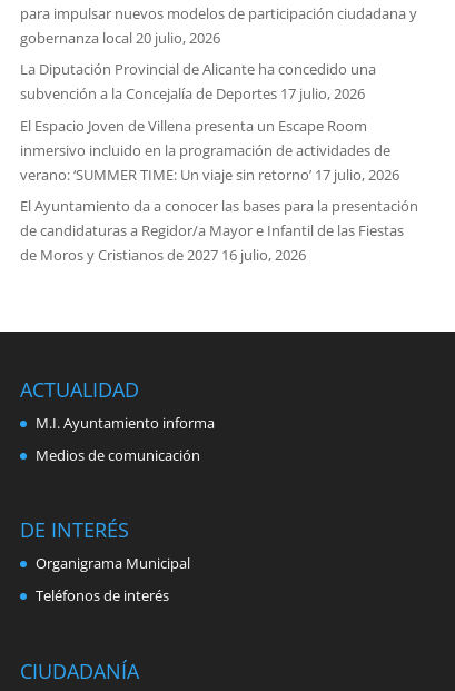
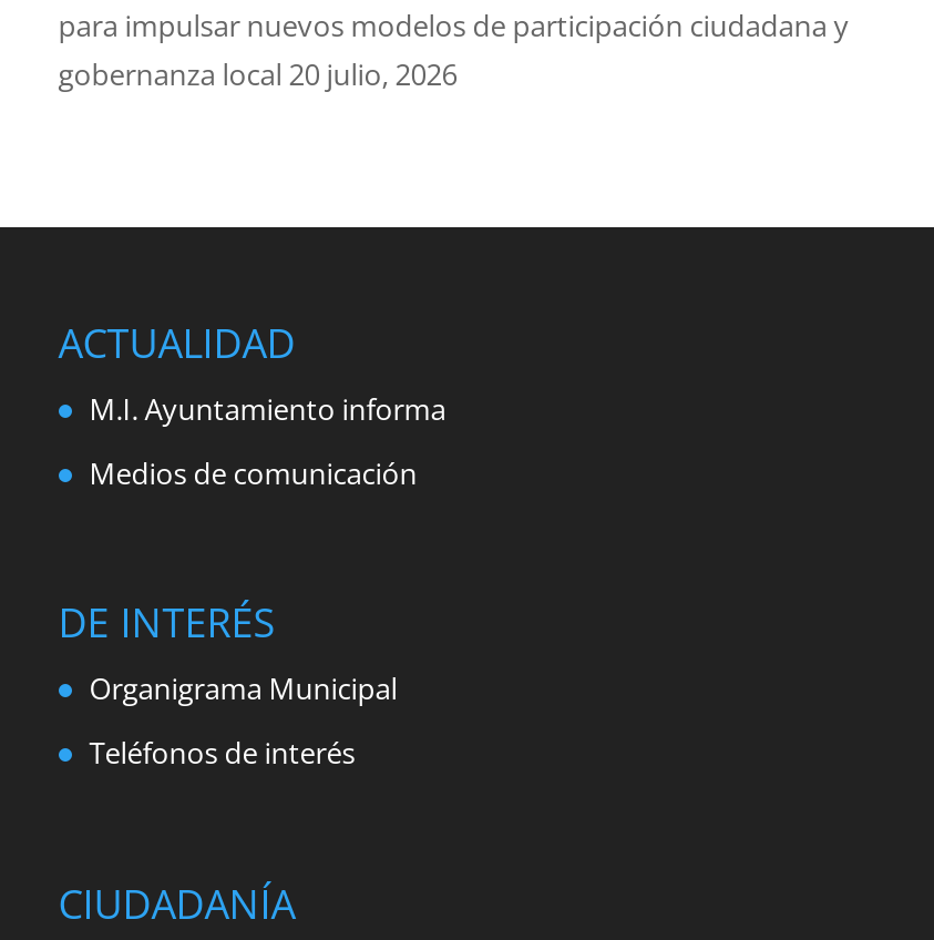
- La Diputación Provincial de Alicante ha concedido una
- subvención a la Concejalía de Deportes 17 julio, 2026
- El Espacio Joven de Villena presenta un Escape Room
- inmersivo incluido en la programación de actividades de
- verano: ‘SUMMER TIME: Un viaje sin retorno’ 17 julio, 2026
- El Ayuntamiento da a conocer las bases para la presentación
- de candidaturas a Regidor/a Mayor e Infantil de las Fiestas
- de Moros y Cristianos de 2027 16 julio, 2026
